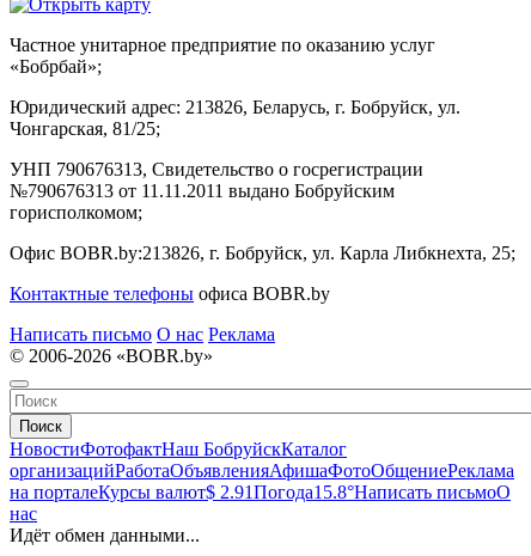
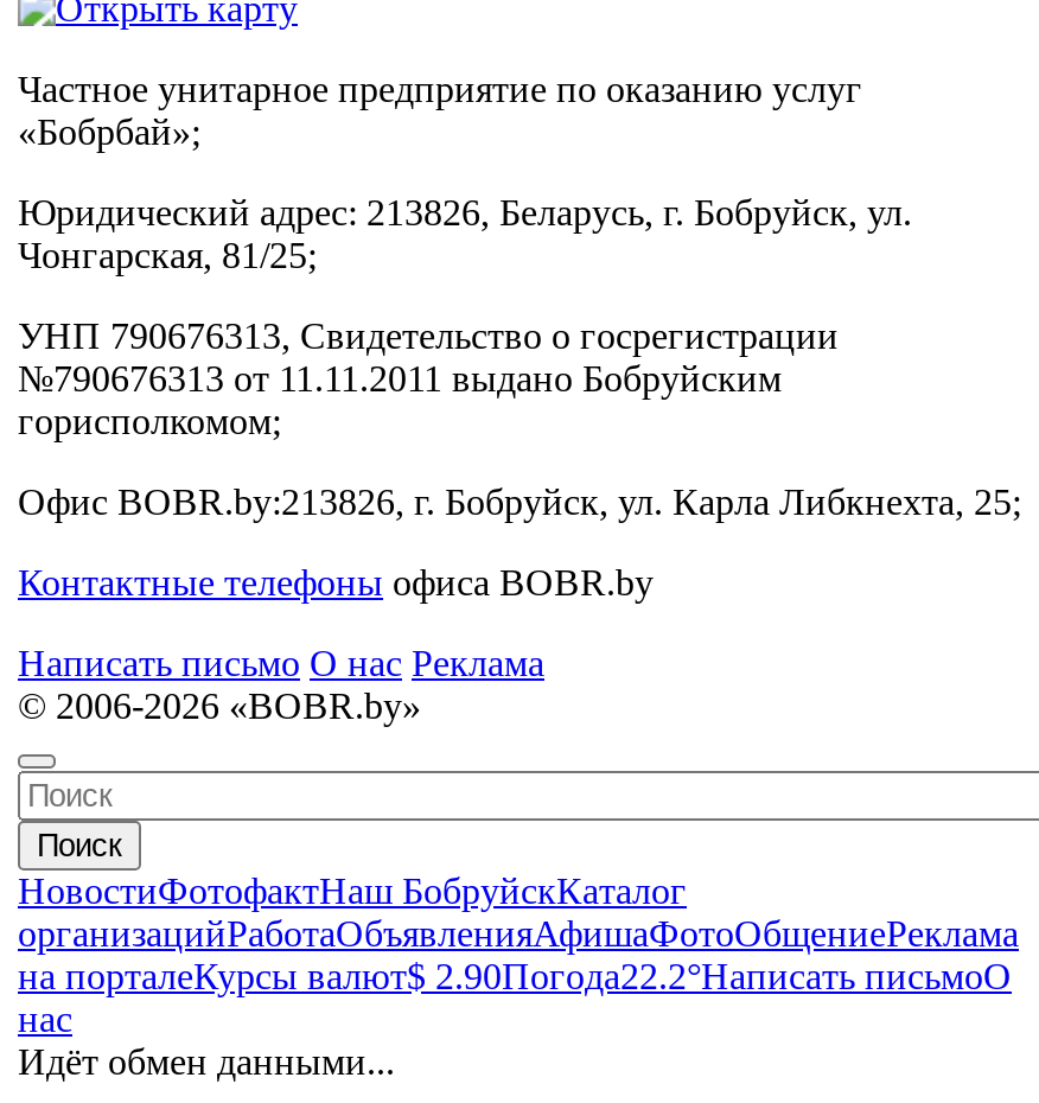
- на порталеКурсы валют$ 2.91Погода15.8°Написать письмоО
+ на порталеКурсы валют$ 2.90Погода22.2°Написать письмоО
